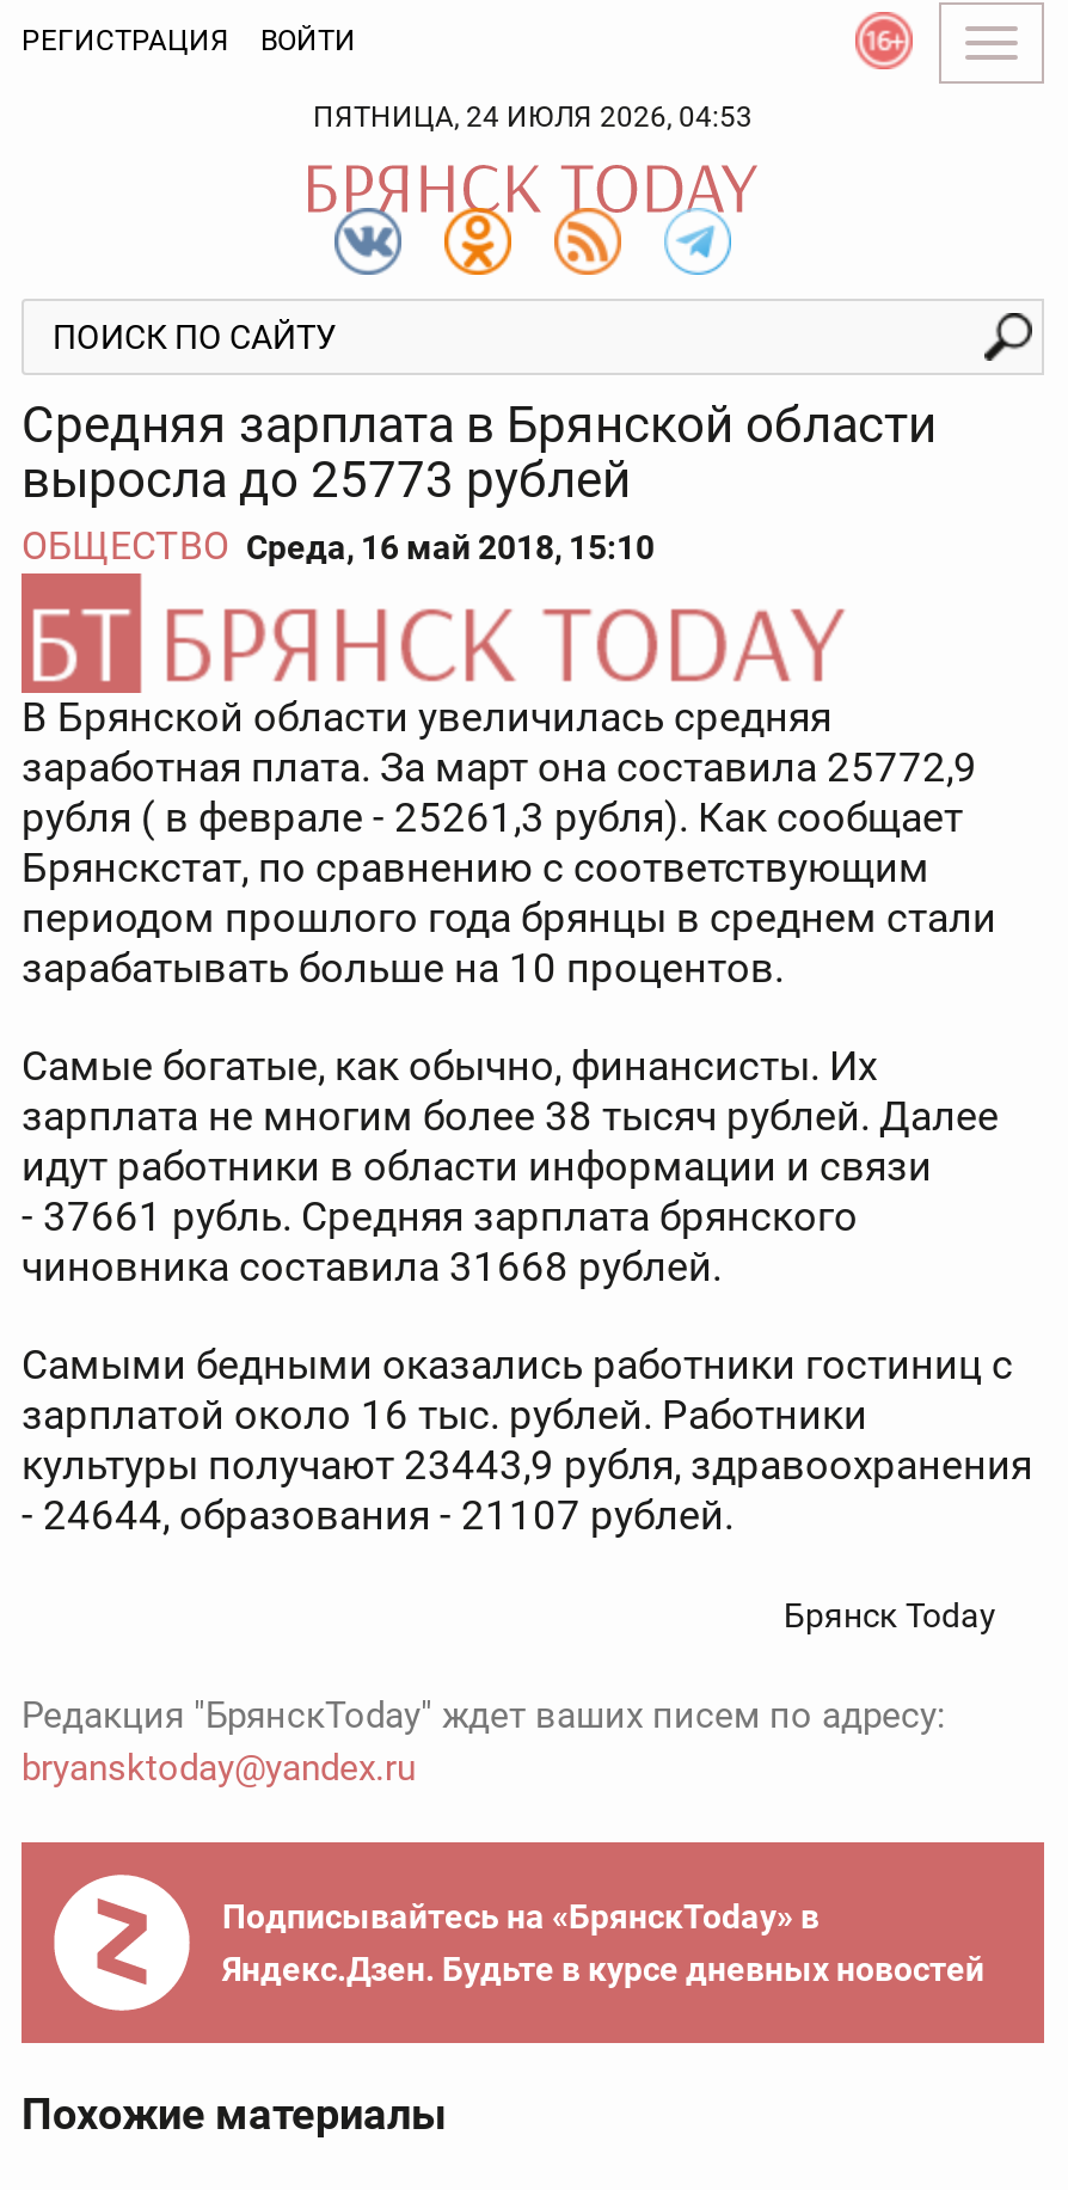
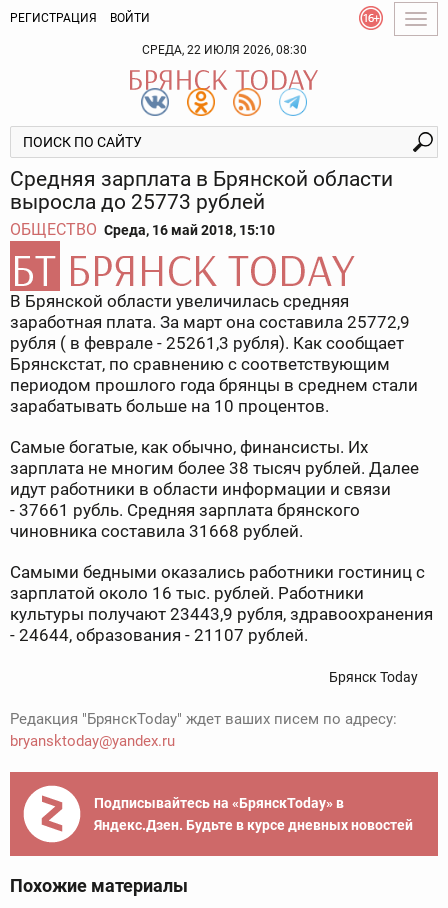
- ПЯТНИЦА, 24 ИЮЛЯ 2026, 04:53
+ СРЕДА, 22 ИЮЛЯ 2026, 08:30
